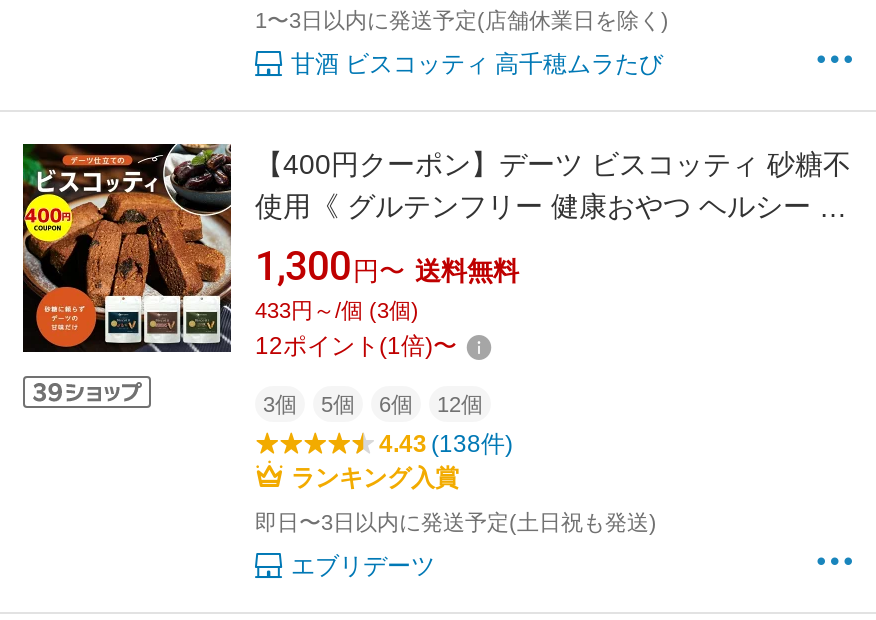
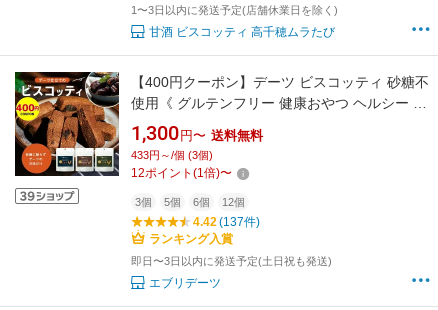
- 4.43 (138件)
+ 4.42 (137件)
